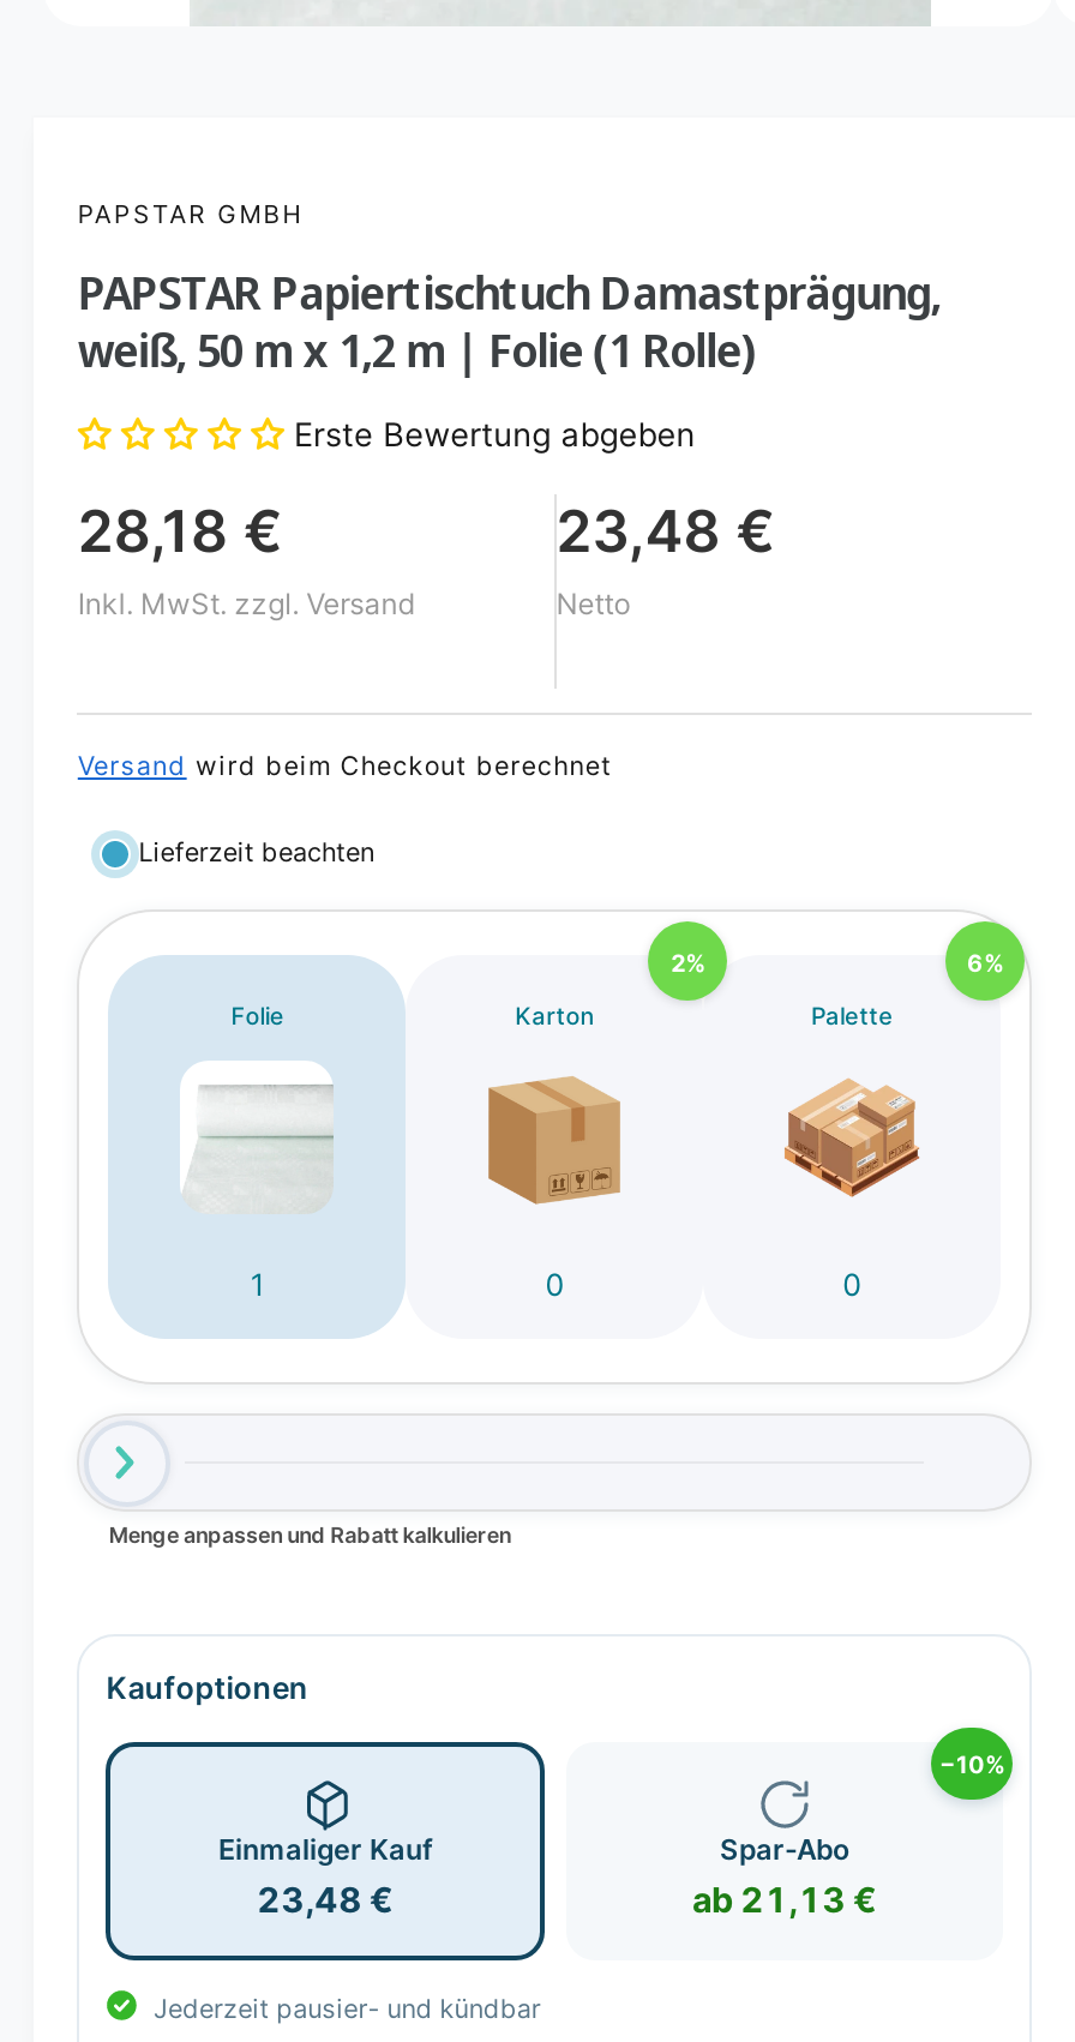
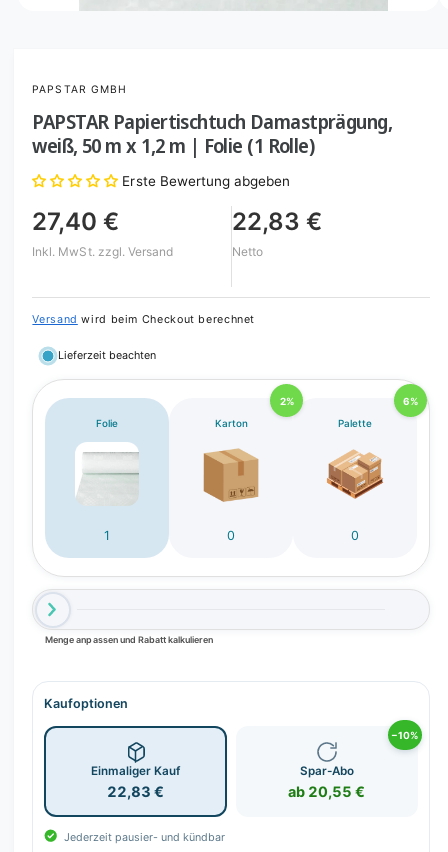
- 28,18 €
+ 27,40 €

- 23,48 €
+ 22,83 €

- 23,48 €
+ 22,83 €

- ab 21,13 €
+ ab 20,55 €
